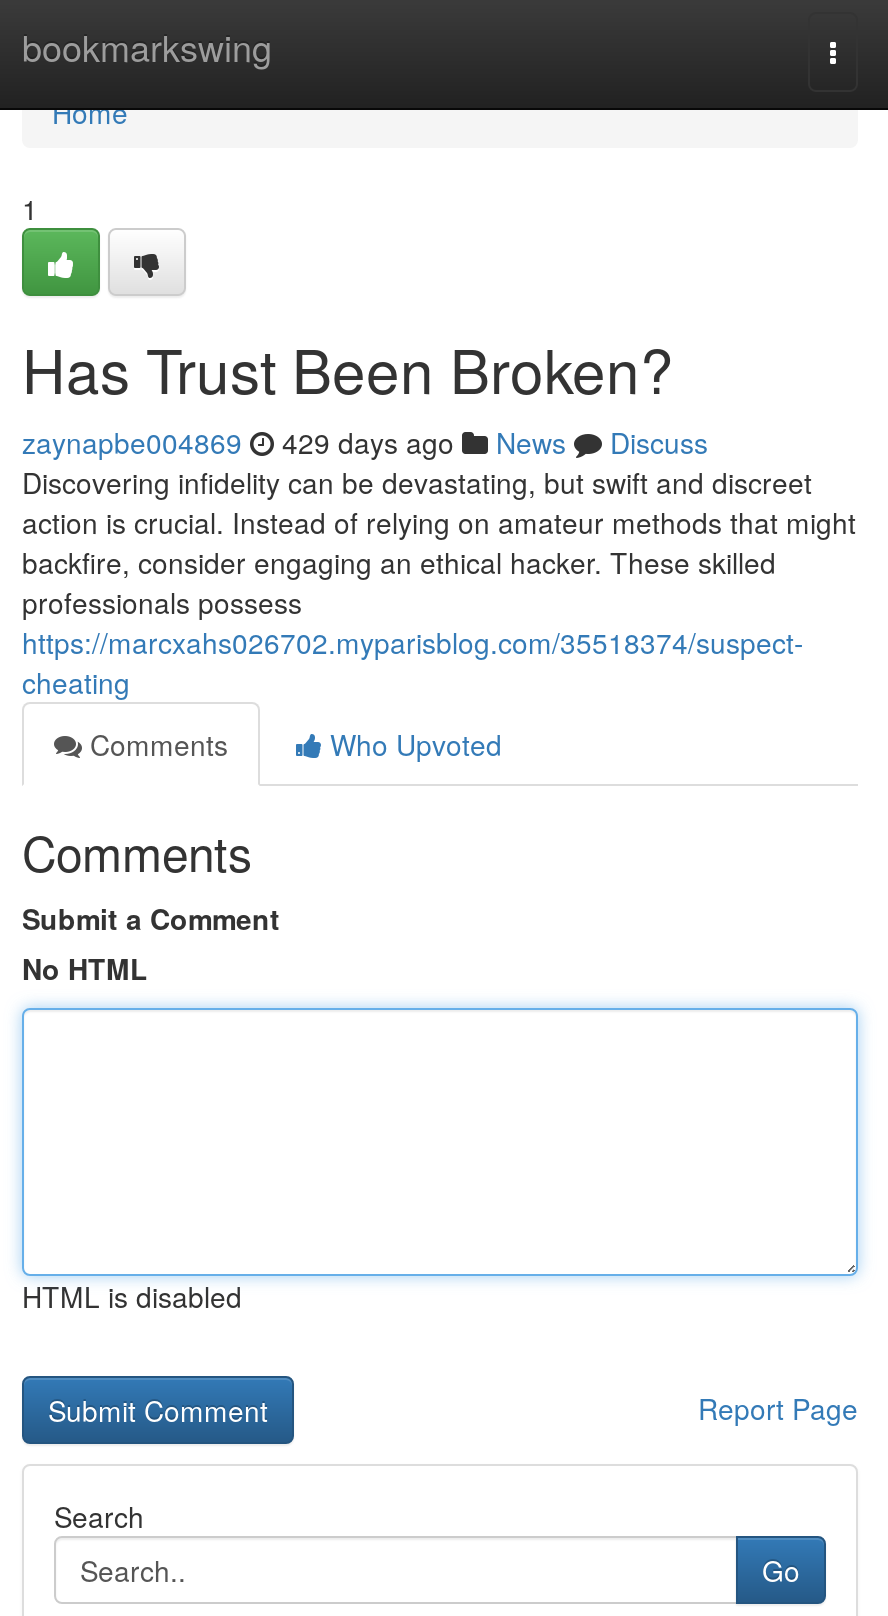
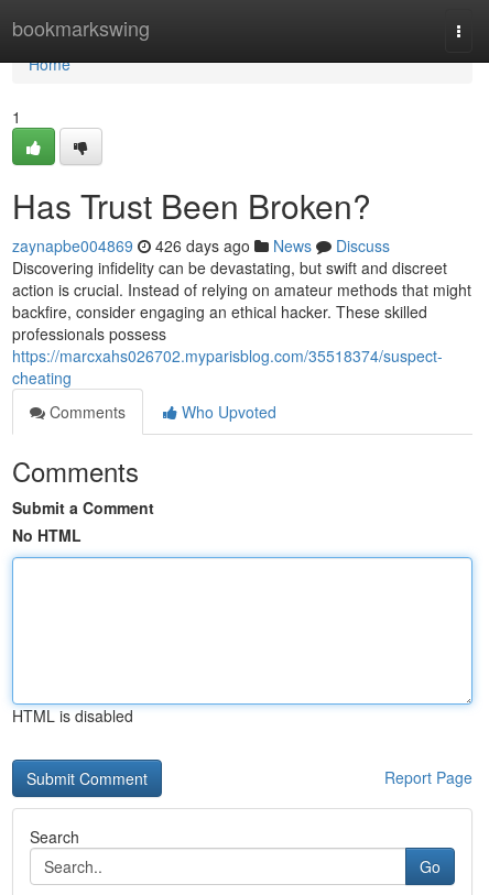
- zaynapbe004869 429 days ago News Discuss
+ zaynapbe004869 426 days ago News Discuss
